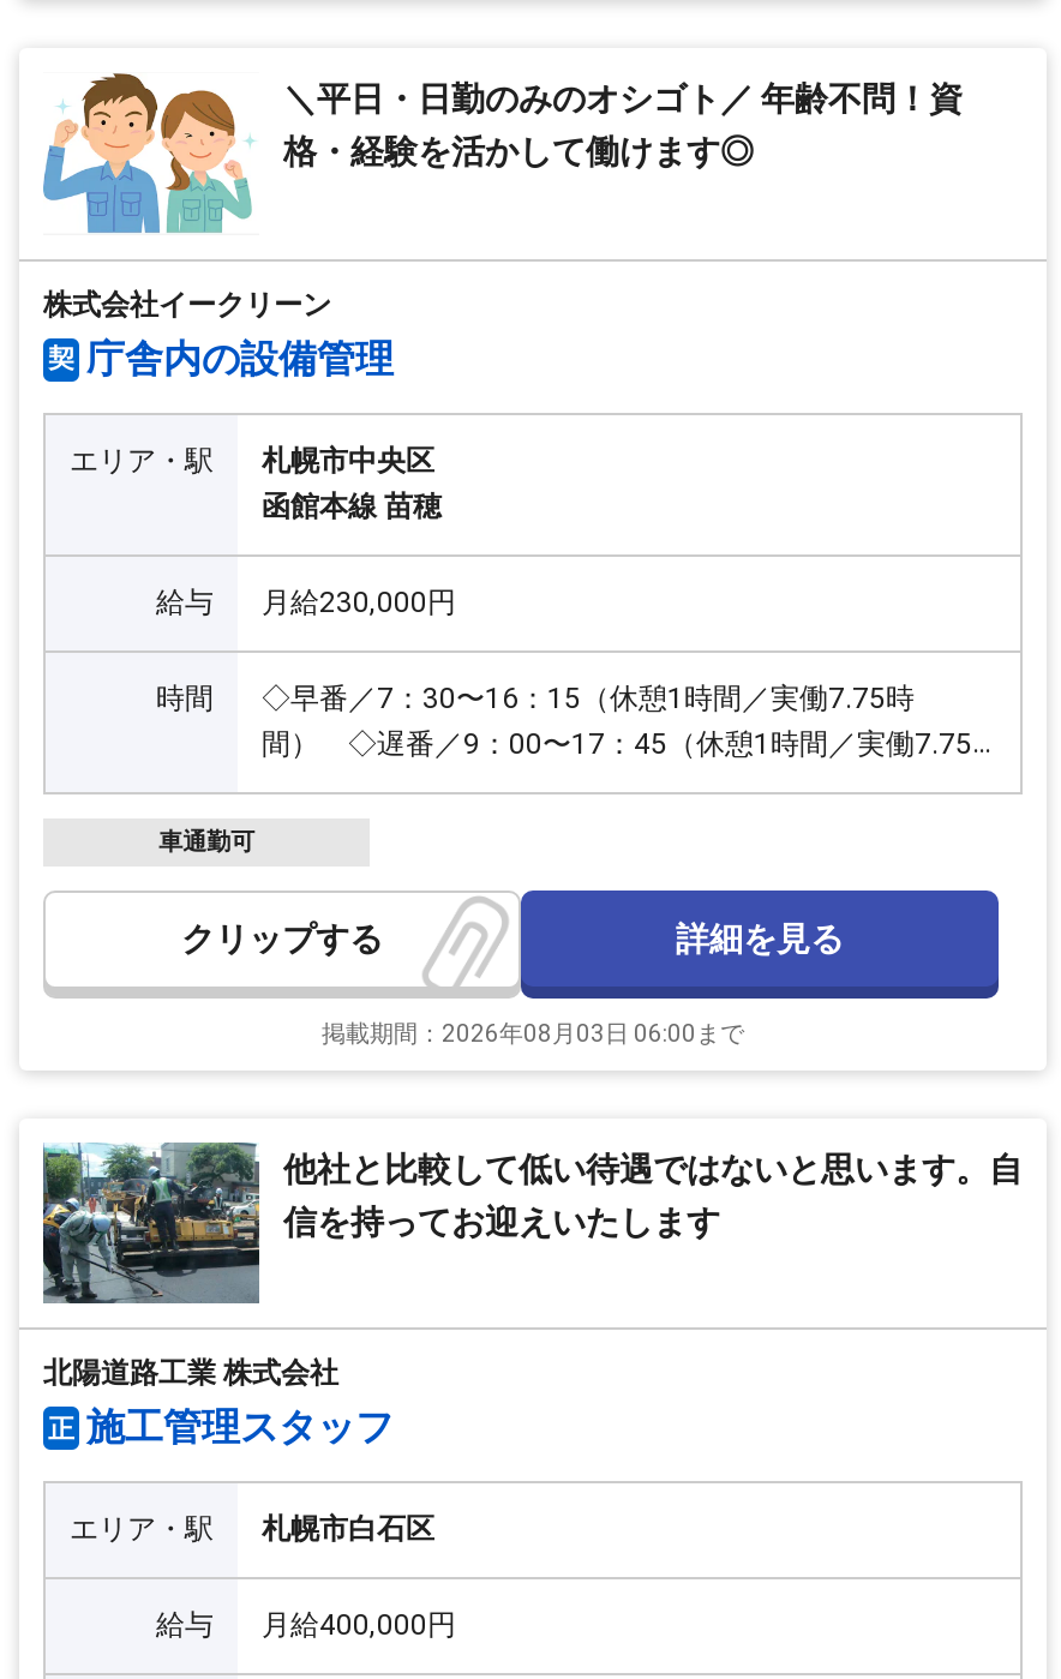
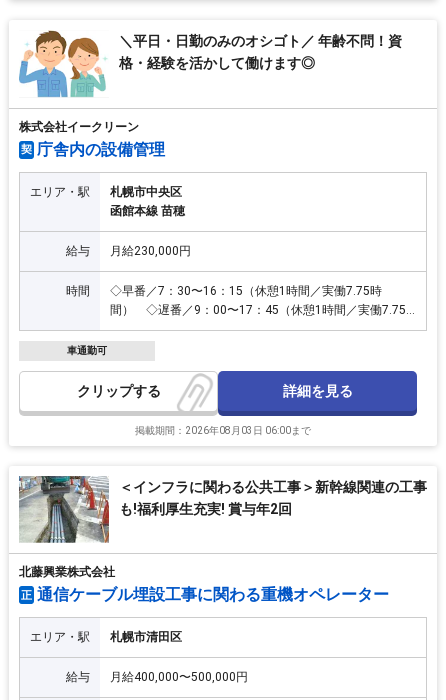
- [image]
- 他社と比較して低い待遇ではないと思います。自
- 信を持ってお迎えいたします
+ [image]
+ ＜インフラに関わる公共工事＞新幹線関連の工事
+ も!福利厚生充実! 賞与年2回

- 北陽道路工業 株式会社
- 正 施工管理スタッフ
+ 北藤興業株式会社
+ 正 通信ケーブル埋設工事に関わる重機オペレーター

- 札幌市白石区
+ 札幌市清田区

- 給与 月給400,000円
+ 給与 月給400,000〜500,000円
